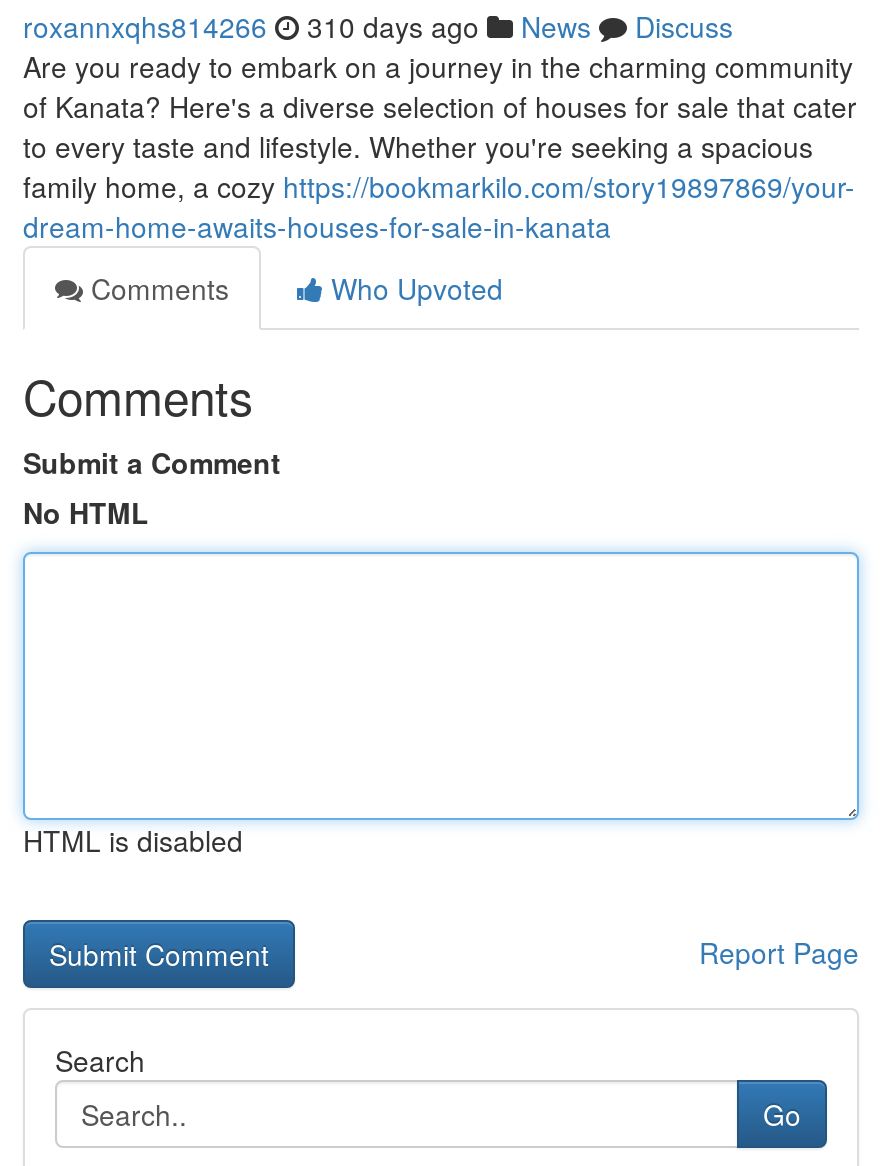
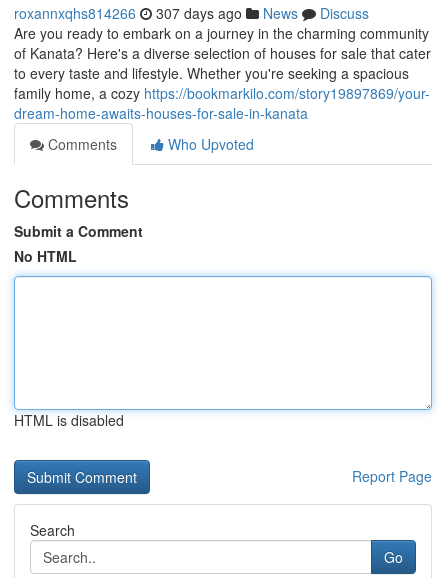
- roxannxqhs814266 310 days ago News Discuss
+ roxannxqhs814266 307 days ago News Discuss
